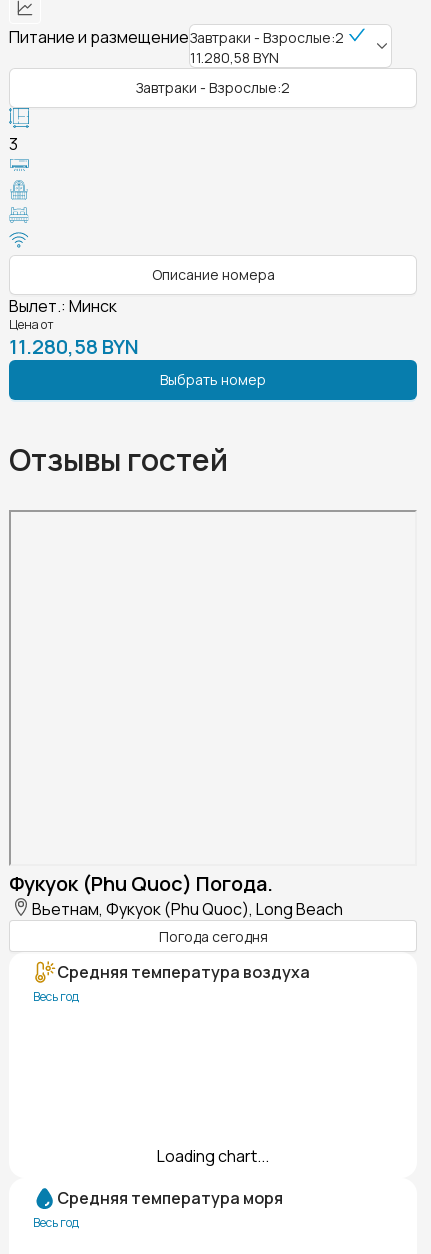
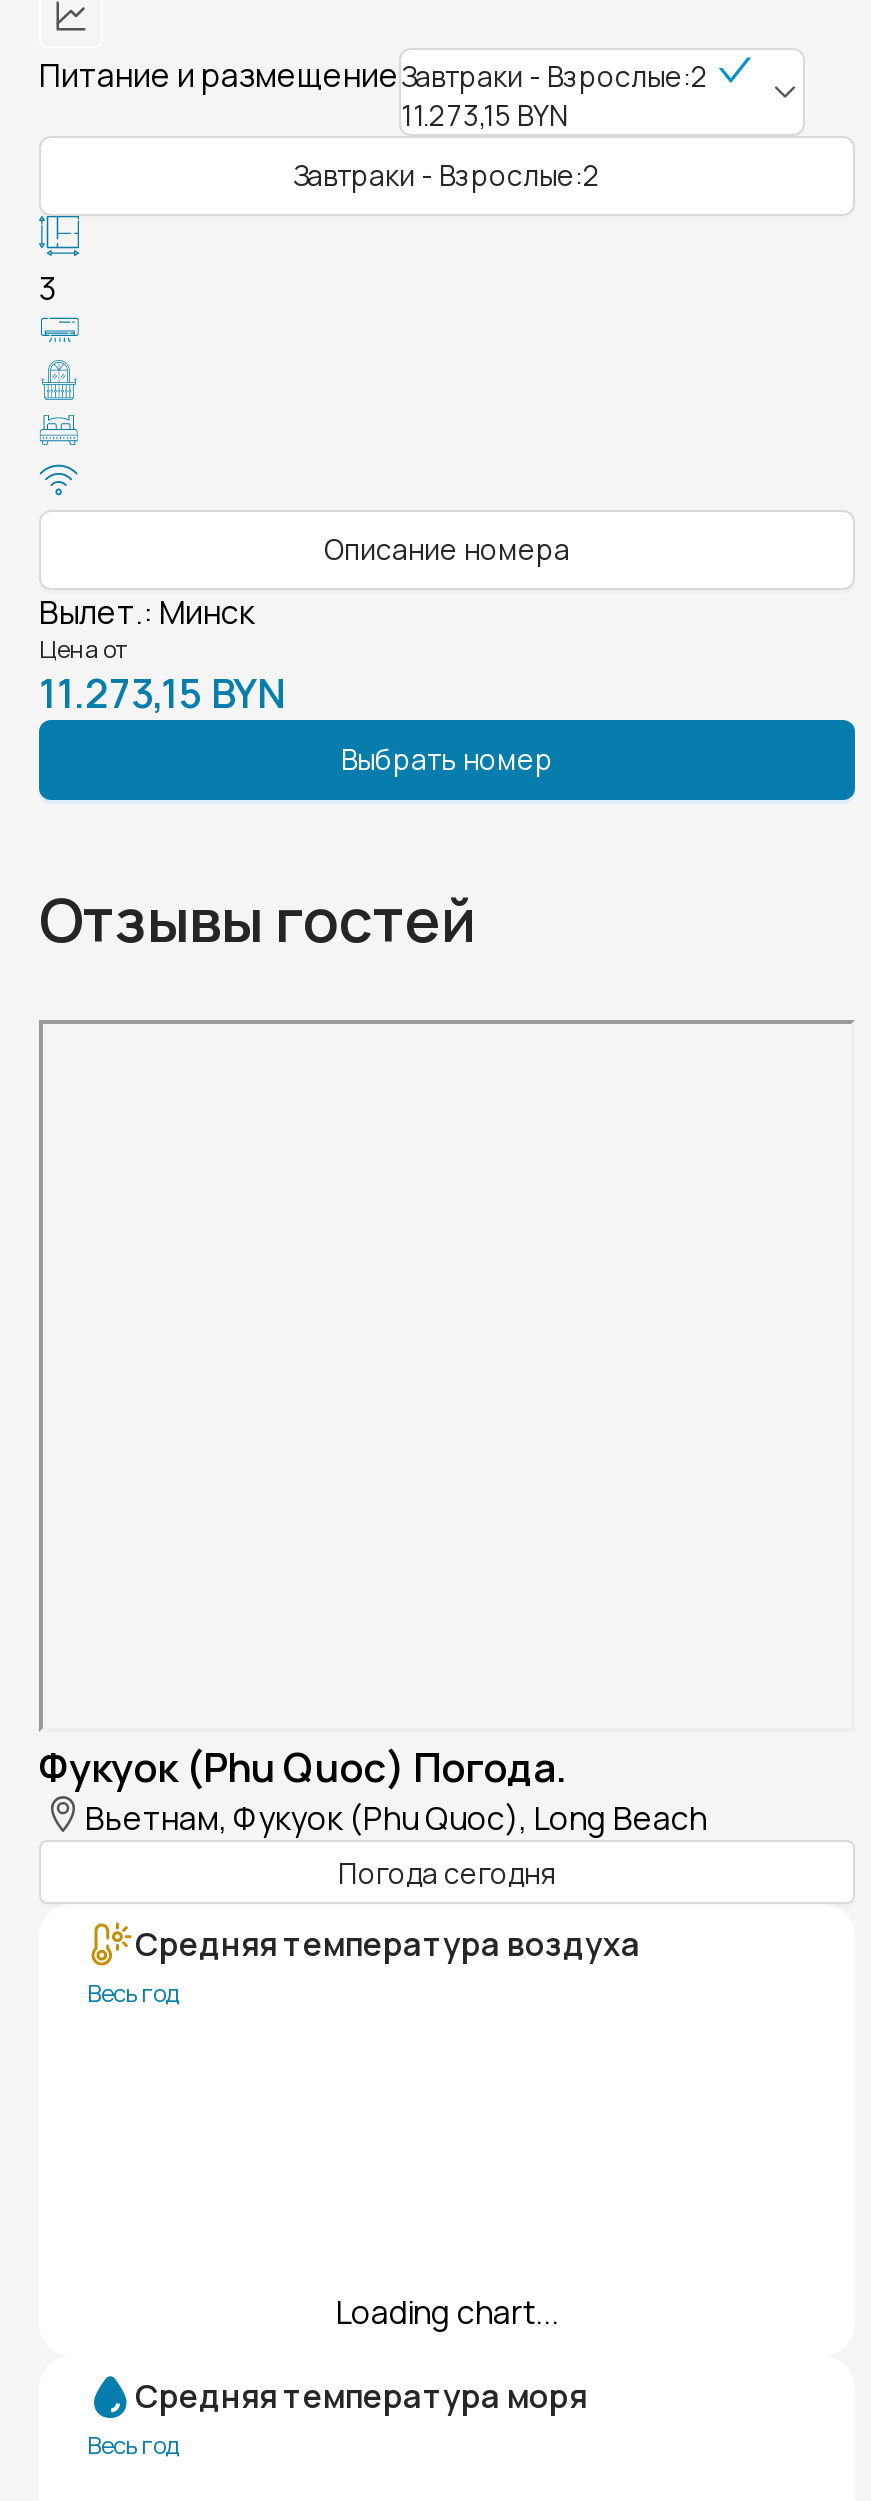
- 11.280,58 BYN
+ 11.273,15 BYN

- 11.280,58 BYN
+ 11.273,15 BYN
